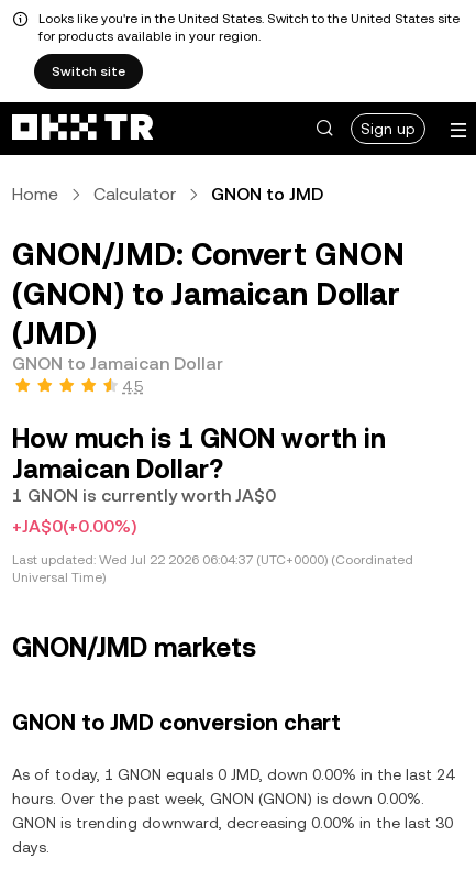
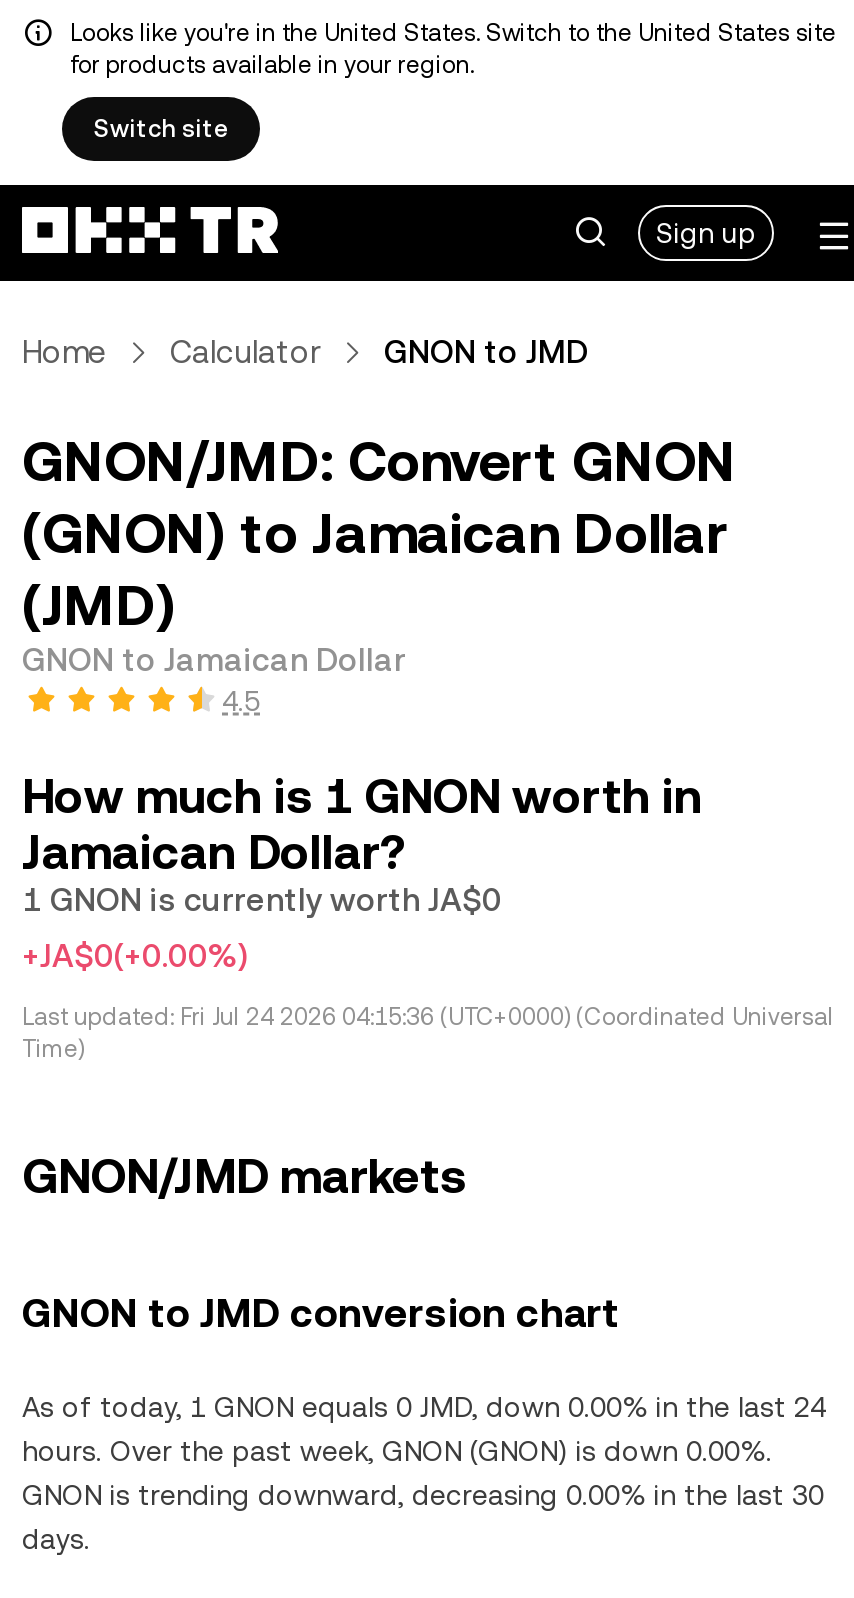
- Last updated: Wed Jul 22 2026 06:04:37 (UTC+0000) (Coordinated
- Universal Time)
+ Last updated: Fri Jul 24 2026 04:15:36 (UTC+0000) (Coordinated Universal
+ Time)
